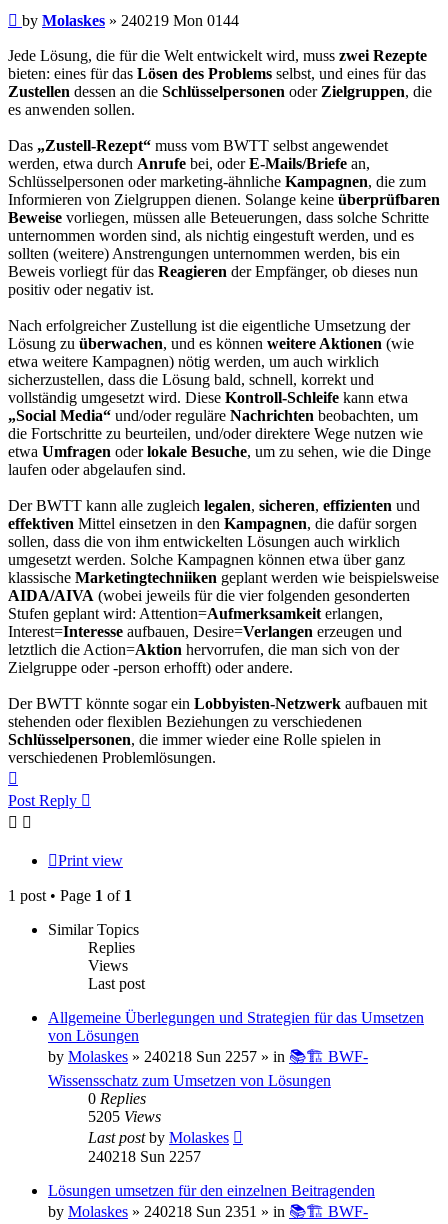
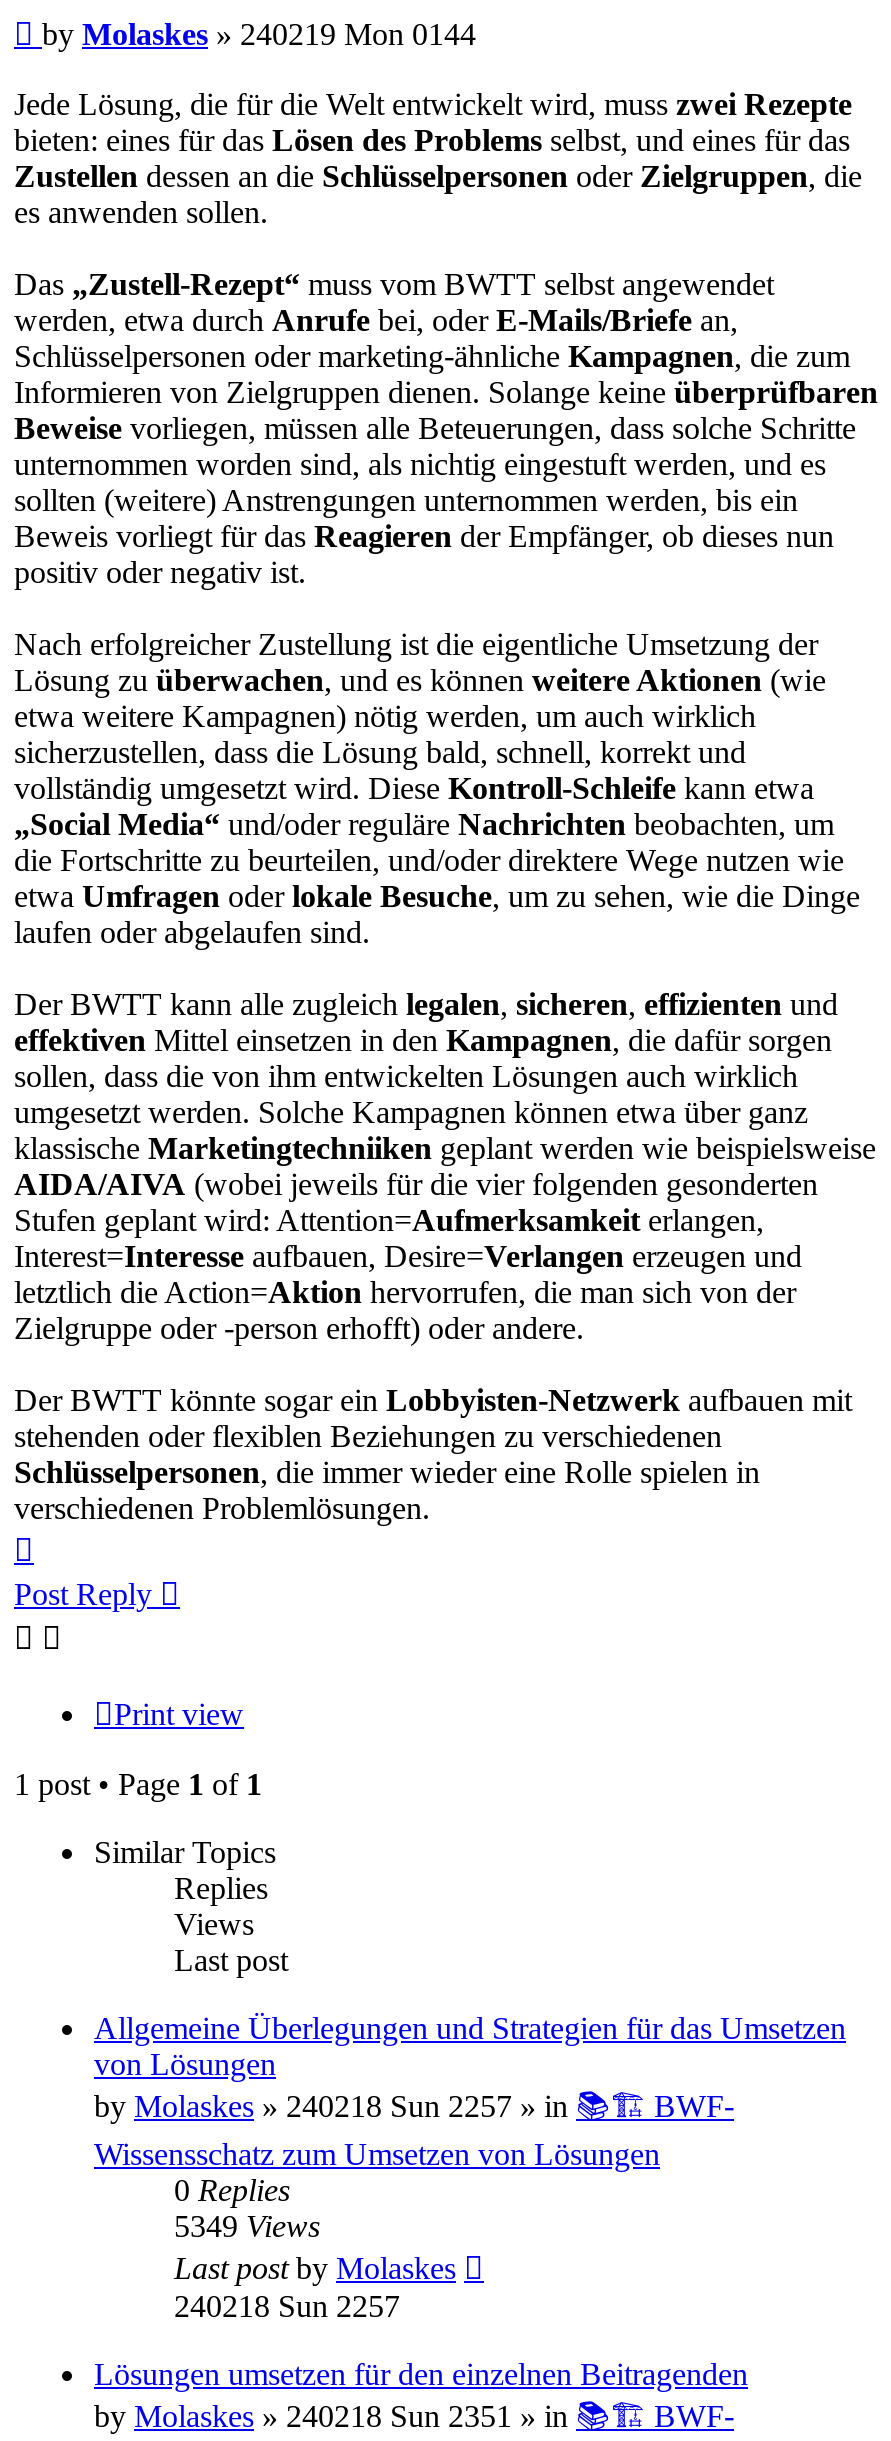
- 5205 Views
+ 5349 Views
